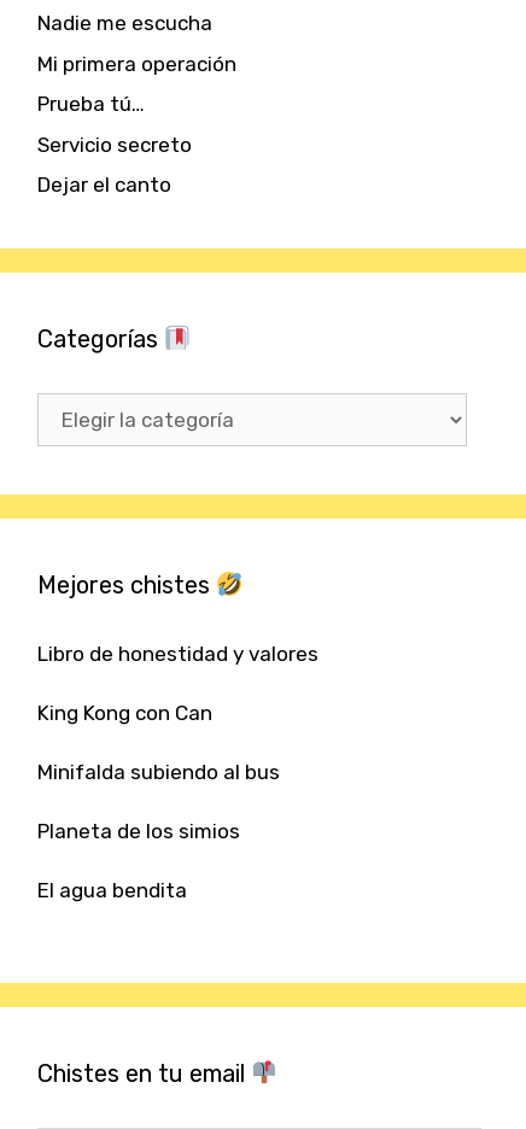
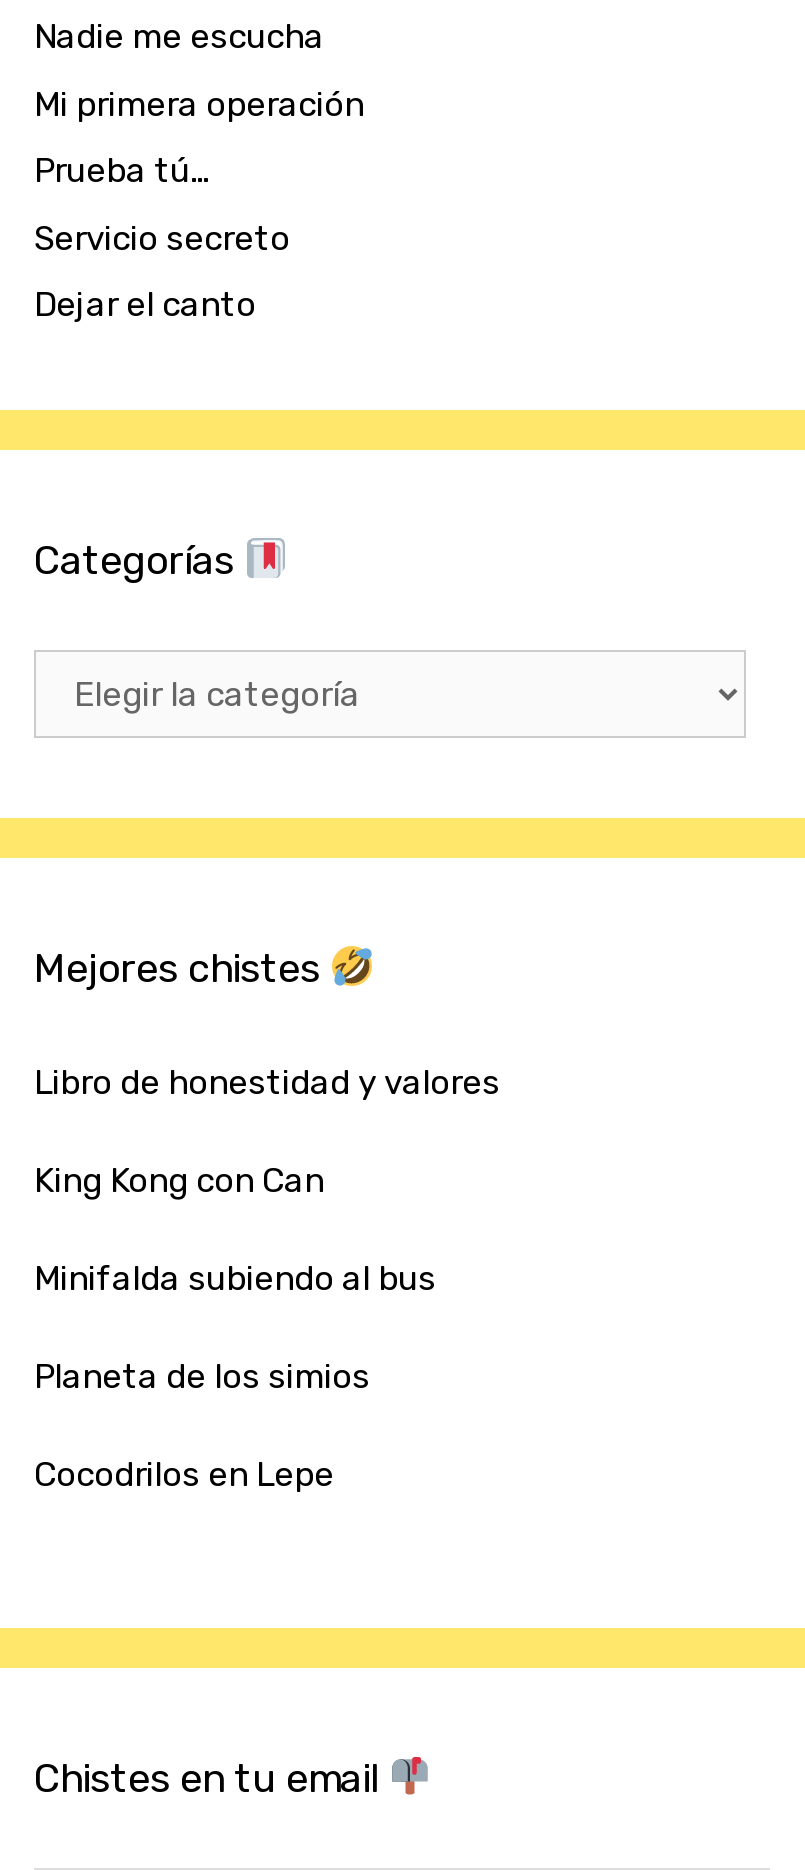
- El agua bendita
+ Cocodrilos en Lepe
